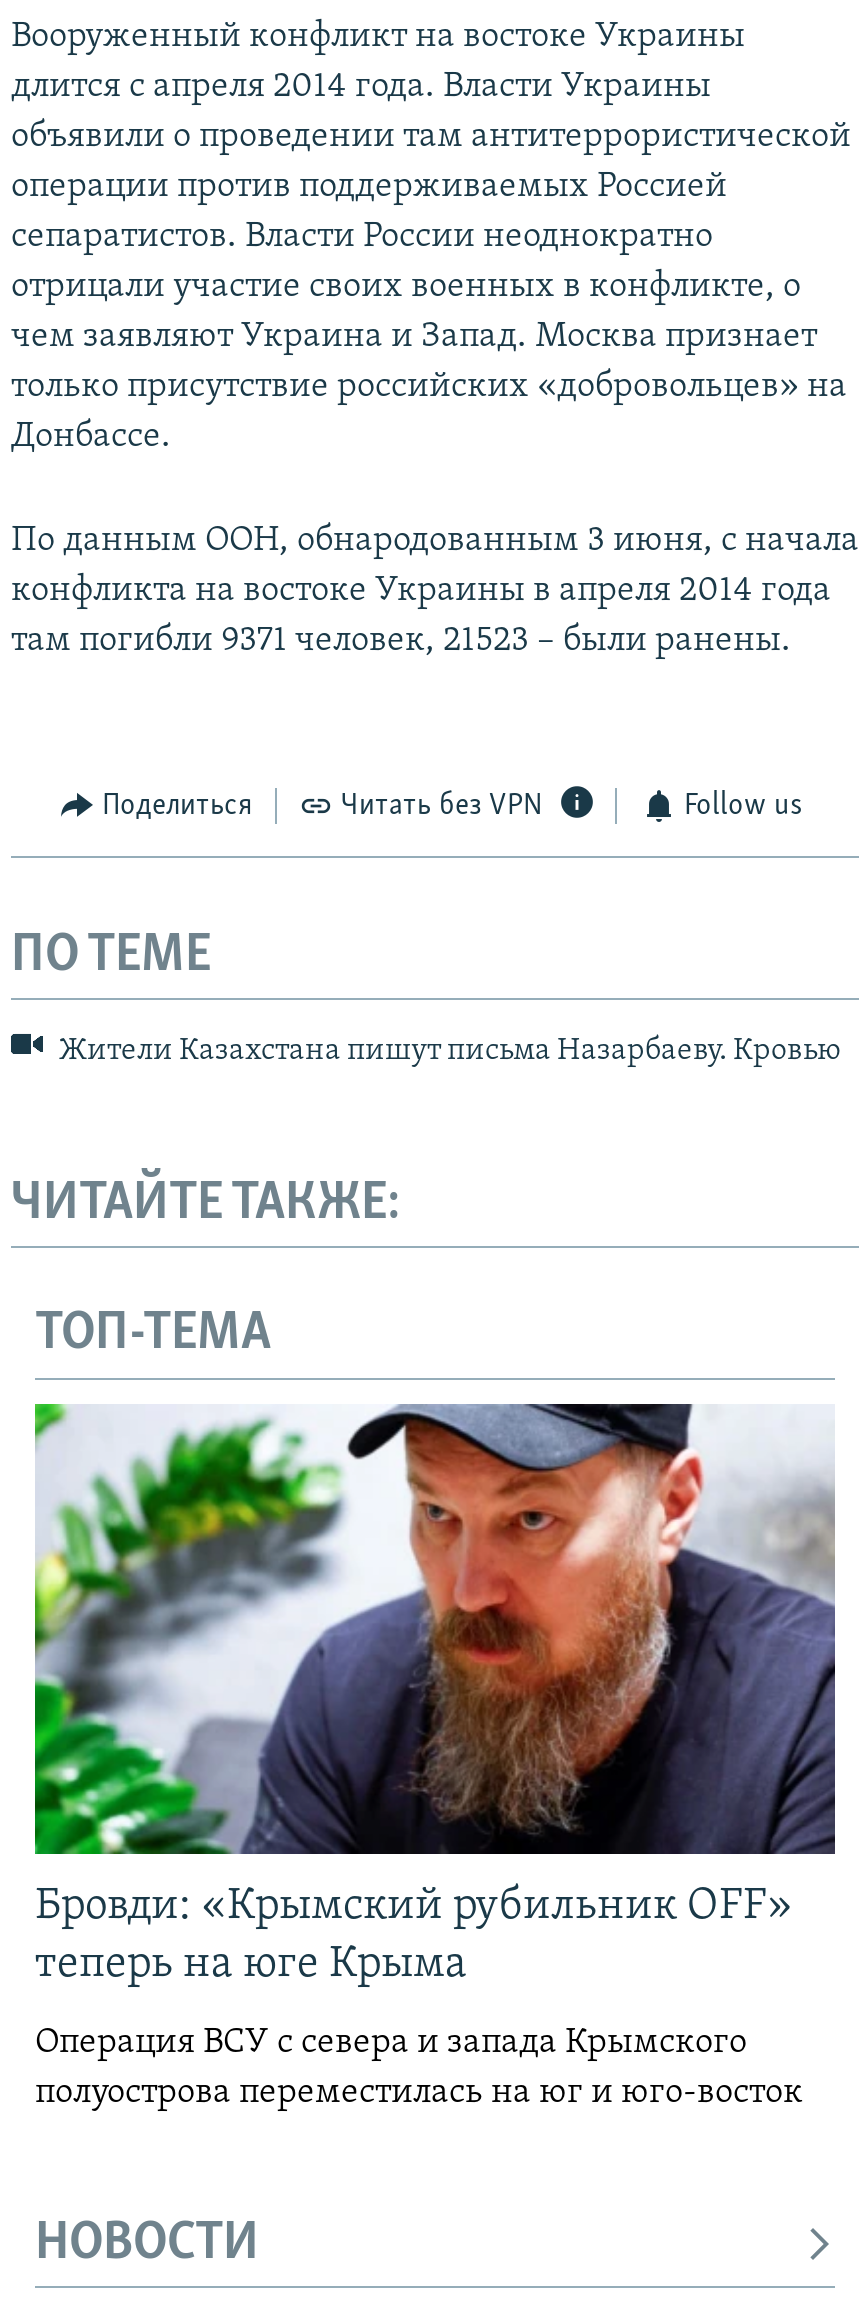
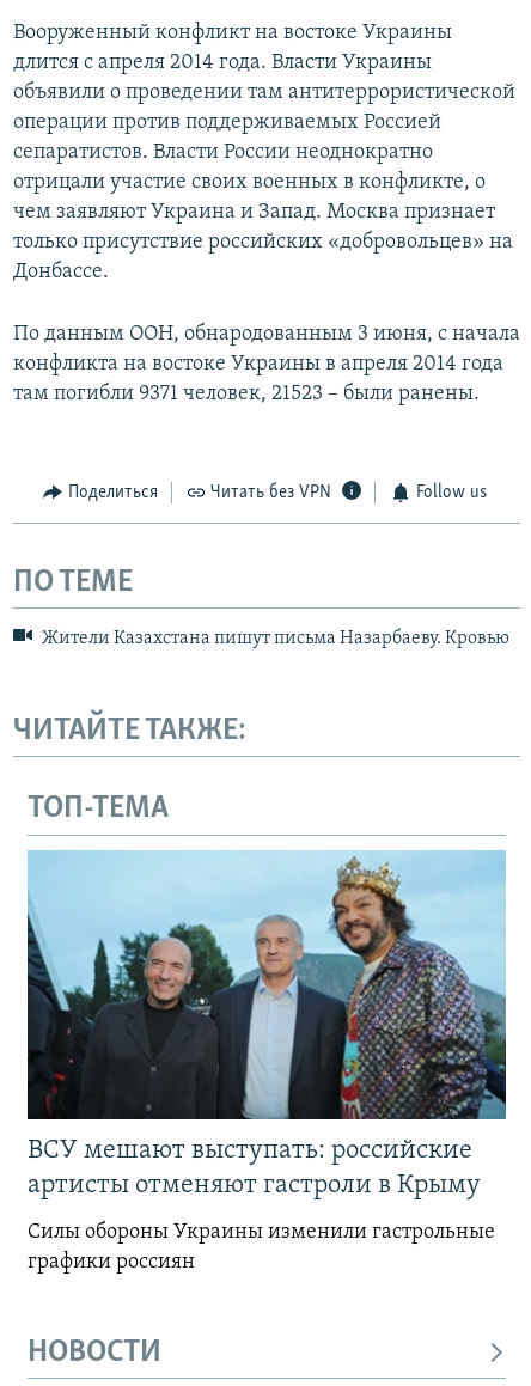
- [image]
- Бровди: «Крымский рубильник OFF»
- теперь на юге Крыма
+ [image]
+ ВСУ мешают выступать: российские
+ артисты отменяют гастроли в Крыму

- Операция ВСУ с севера и запада Крымского
- полуострова переместилась на юг и юго-восток
+ Силы обороны Украины изменили гастрольные
+ графики россиян
